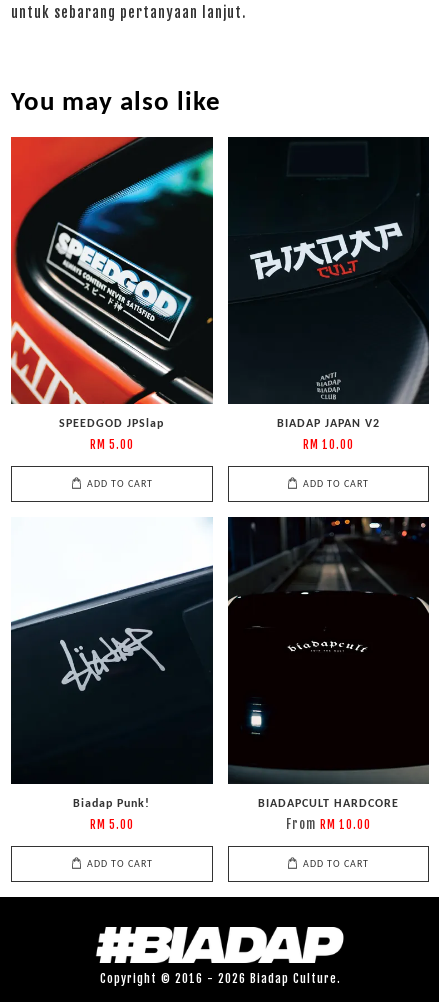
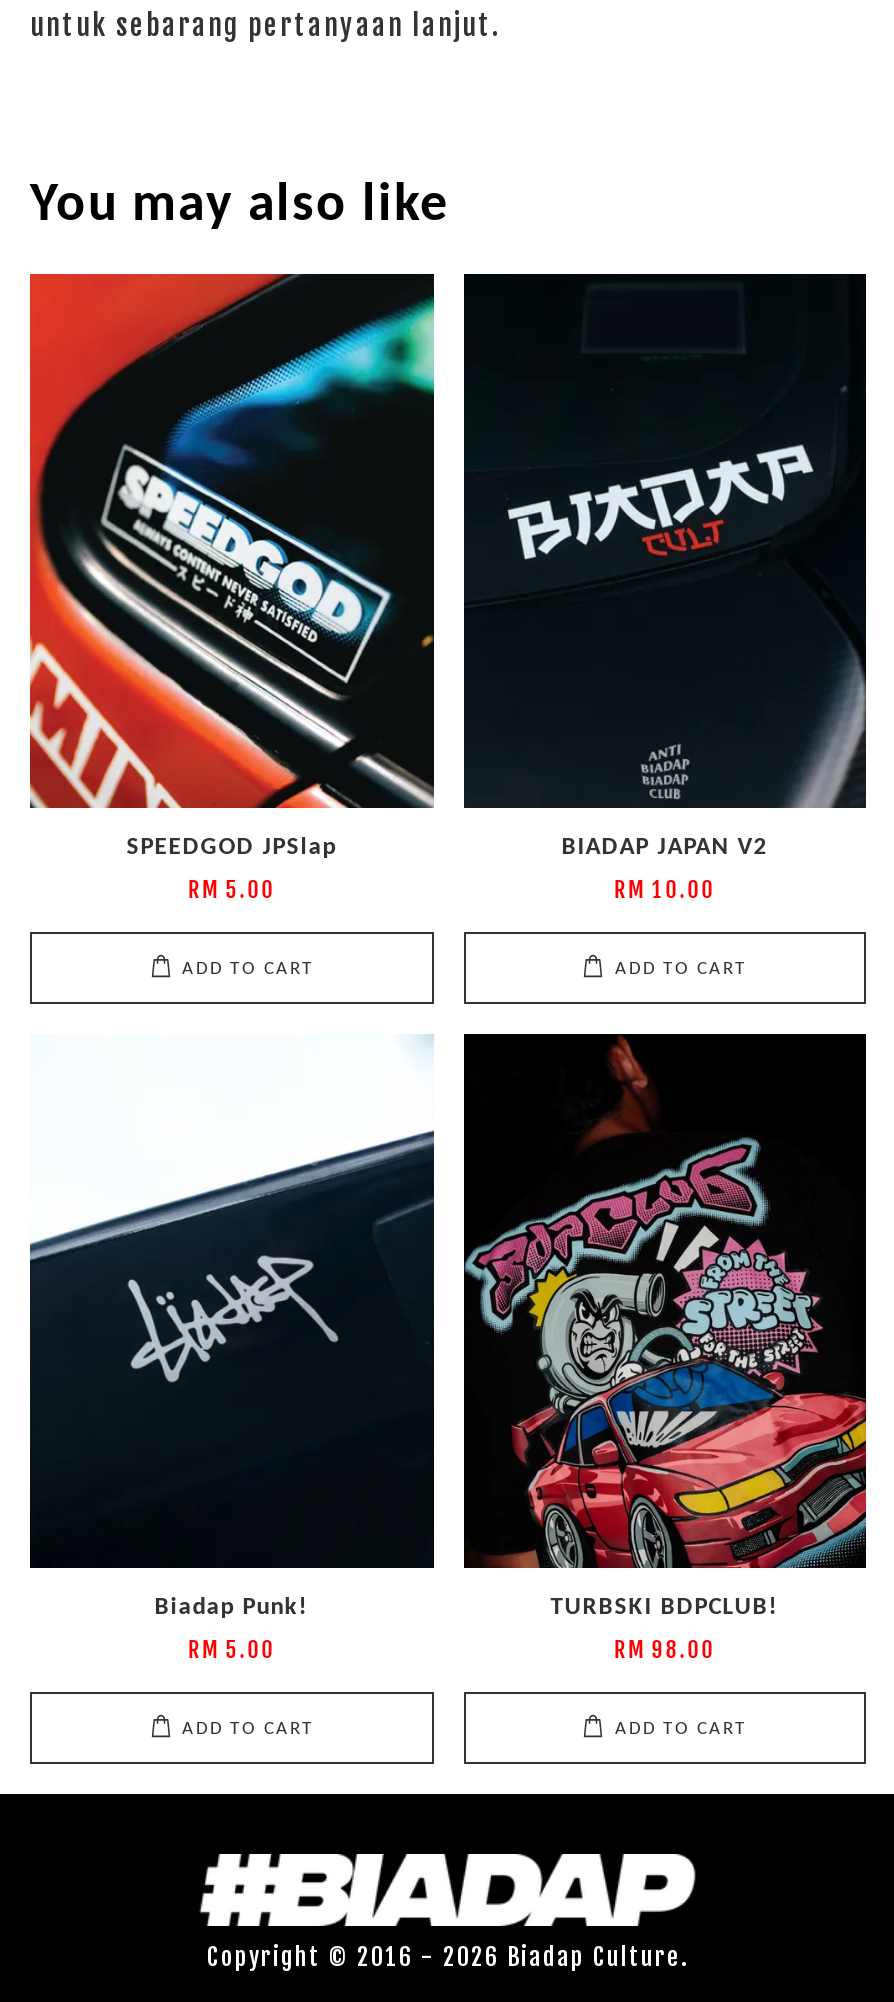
- [image]
- BIADAPCULT HARDCORE
+ [image]
+ TURBSKI BDPCLUB!

- From RM 10.00
+ RM 98.00
